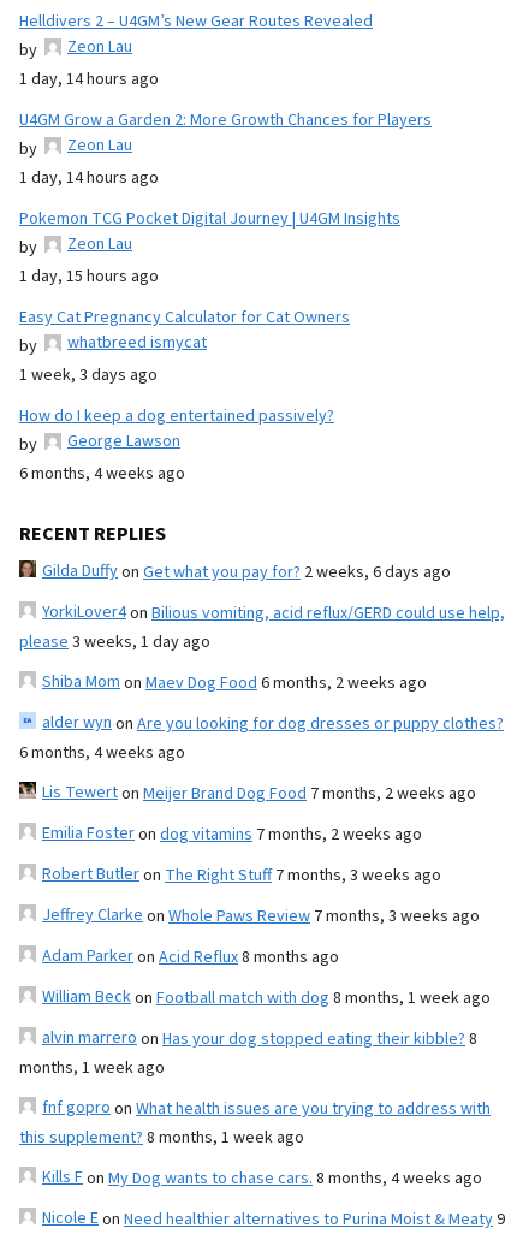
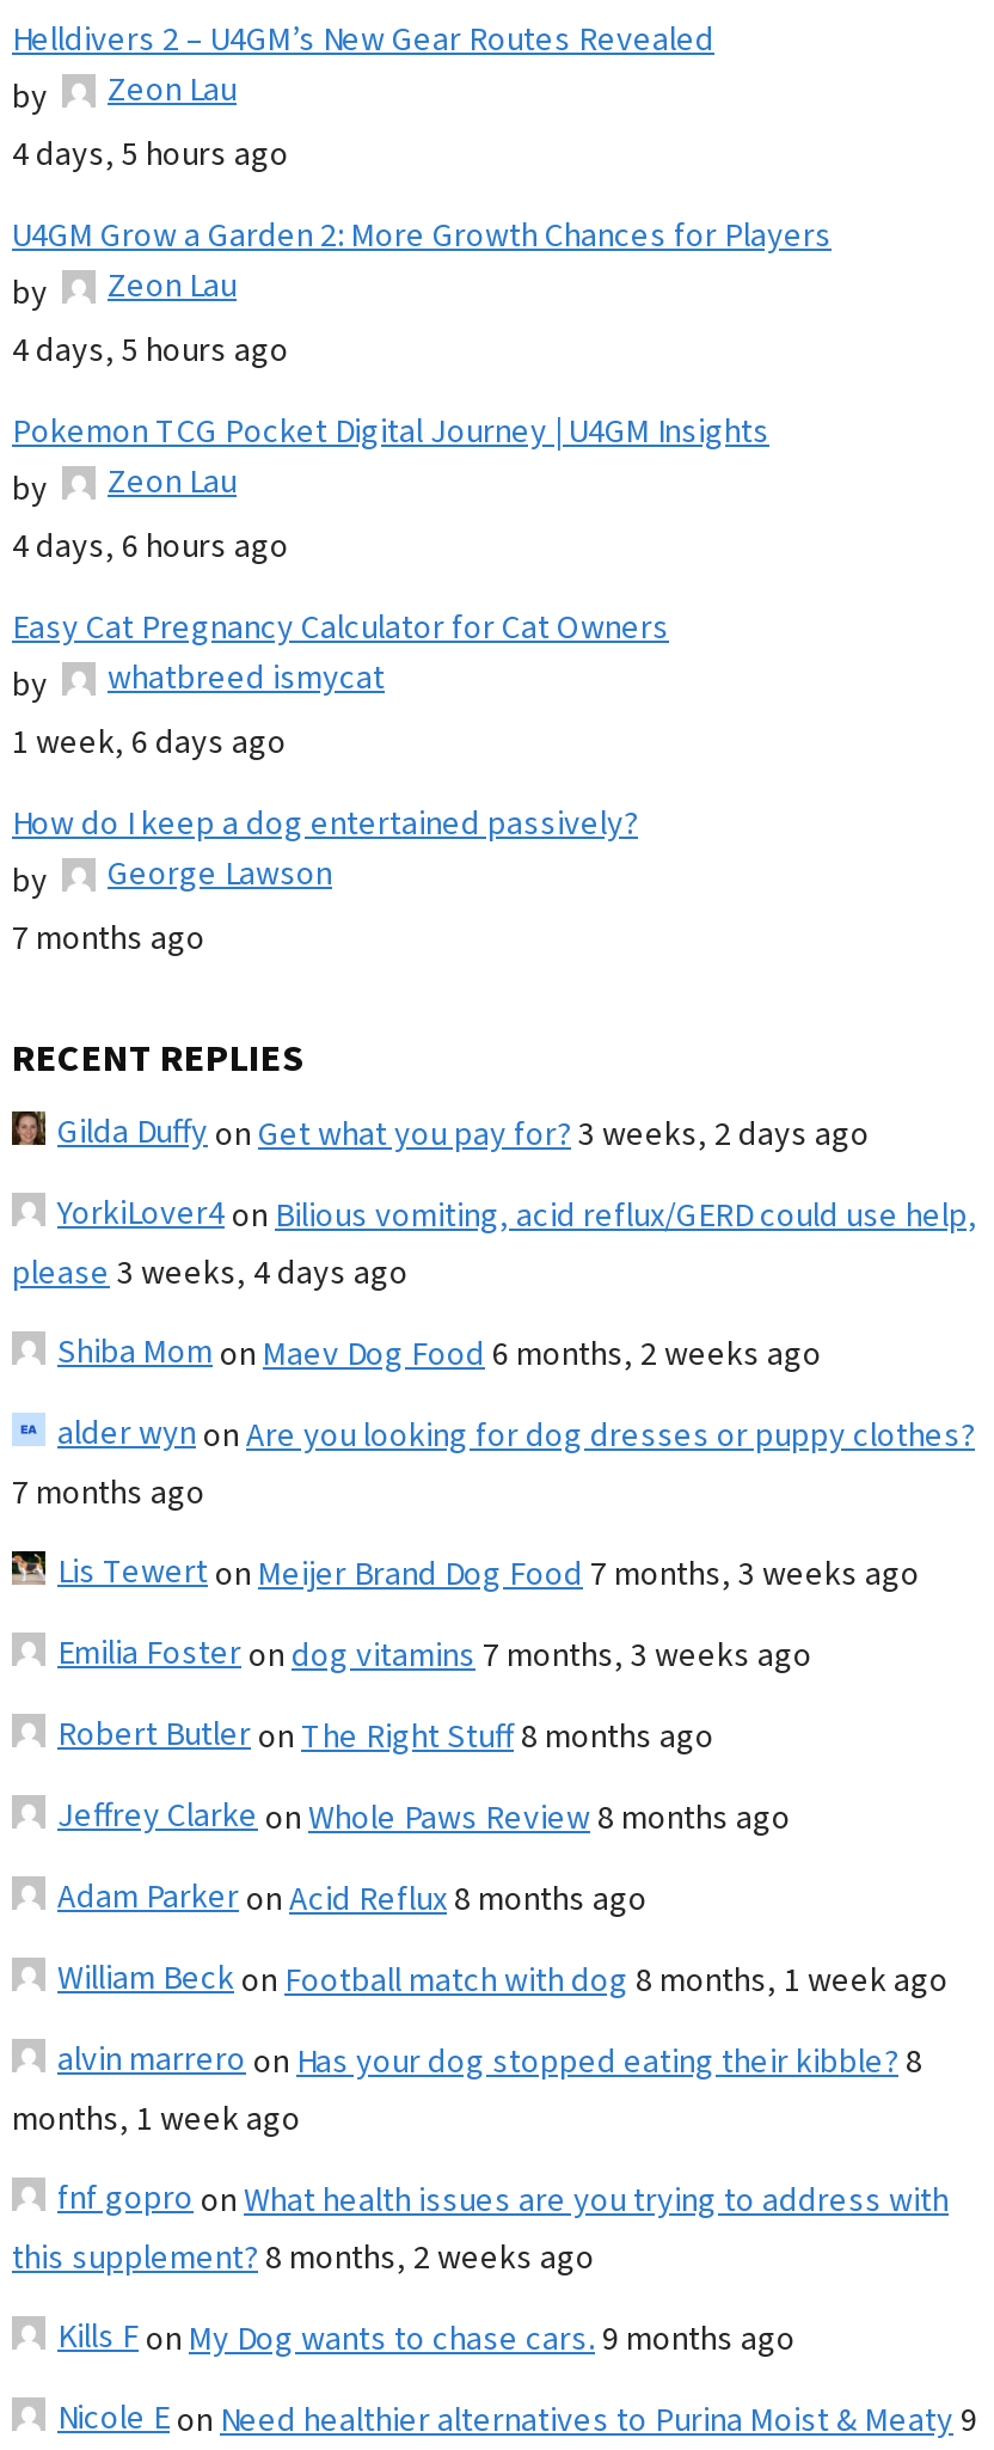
- 1 day, 14 hours ago
+ 4 days, 5 hours ago

- 1 day, 14 hours ago
+ 4 days, 5 hours ago

- 1 day, 15 hours ago
+ 4 days, 6 hours ago

- 1 week, 3 days ago
+ 1 week, 6 days ago

- 6 months, 4 weeks ago
+ 7 months ago

- Gilda Duffyon Get what you pay for? 2 weeks, 6 days ago
+ Gilda Duffyon Get what you pay for? 3 weeks, 2 days ago

- please 3 weeks, 1 day ago
+ please 3 weeks, 4 days ago

- 6 months, 4 weeks ago
+ 7 months ago

- Lis Tewerton Meijer Brand Dog Food 7 months, 2 weeks ago
+ Lis Tewerton Meijer Brand Dog Food 7 months, 3 weeks ago

- Emilia Fosteron dog vitamins 7 months, 2 weeks ago
+ Emilia Fosteron dog vitamins 7 months, 3 weeks ago

- Robert Butleron The Right Stuff 7 months, 3 weeks ago
+ Robert Butleron The Right Stuff 8 months ago

- Jeffrey Clarkeon Whole Paws Review 7 months, 3 weeks ago
+ Jeffrey Clarkeon Whole Paws Review 8 months ago

- this supplement? 8 months, 1 week ago
+ this supplement? 8 months, 2 weeks ago

- Kills Fon My Dog wants to chase cars. 8 months, 4 weeks ago
+ Kills Fon My Dog wants to chase cars. 9 months ago
